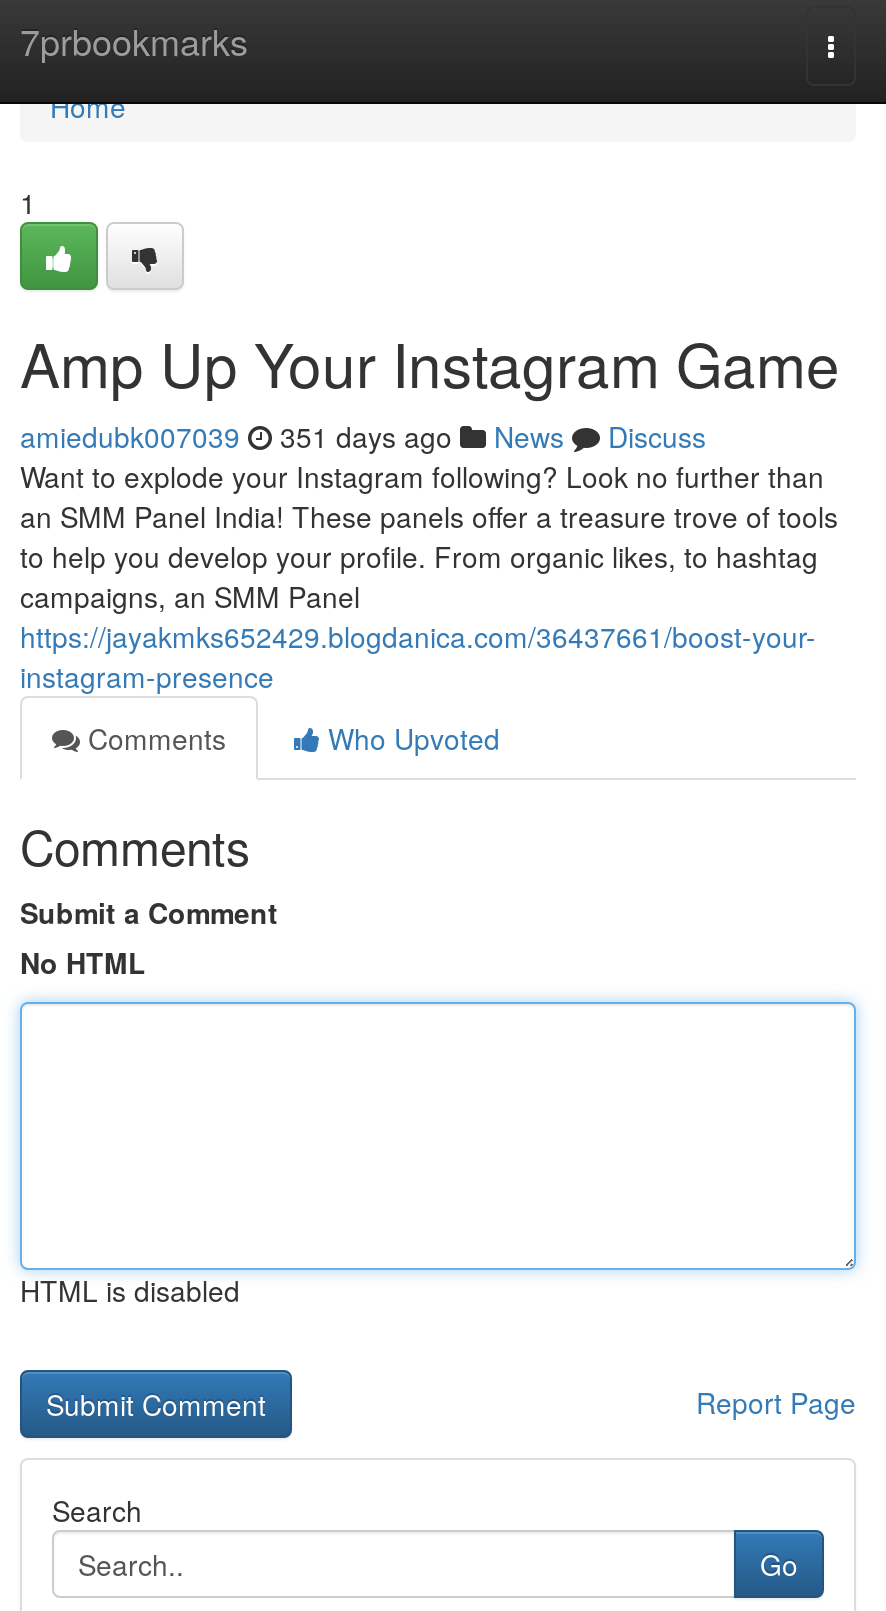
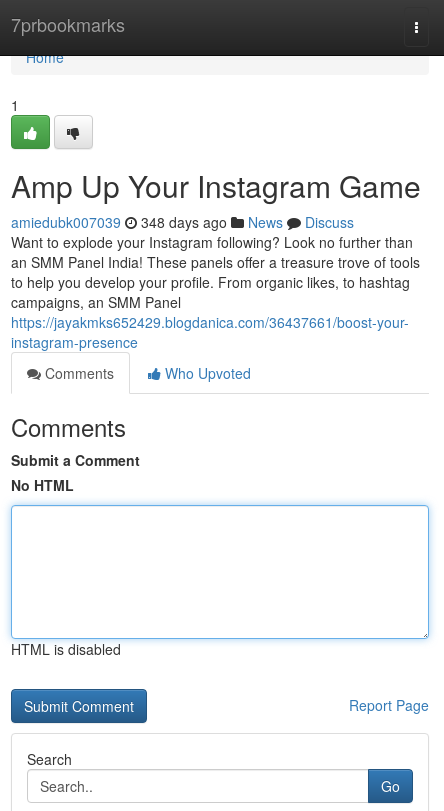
- amiedubk007039 351 days ago News Discuss
+ amiedubk007039 348 days ago News Discuss
